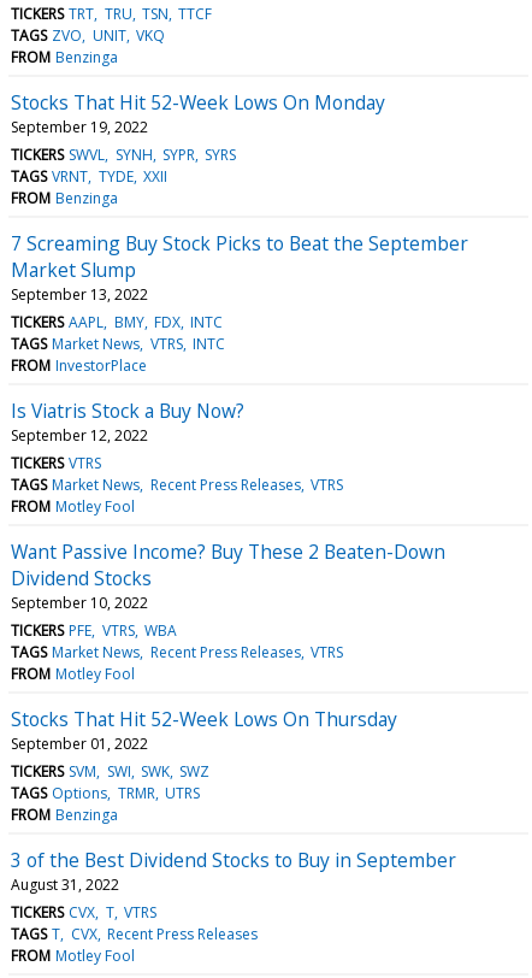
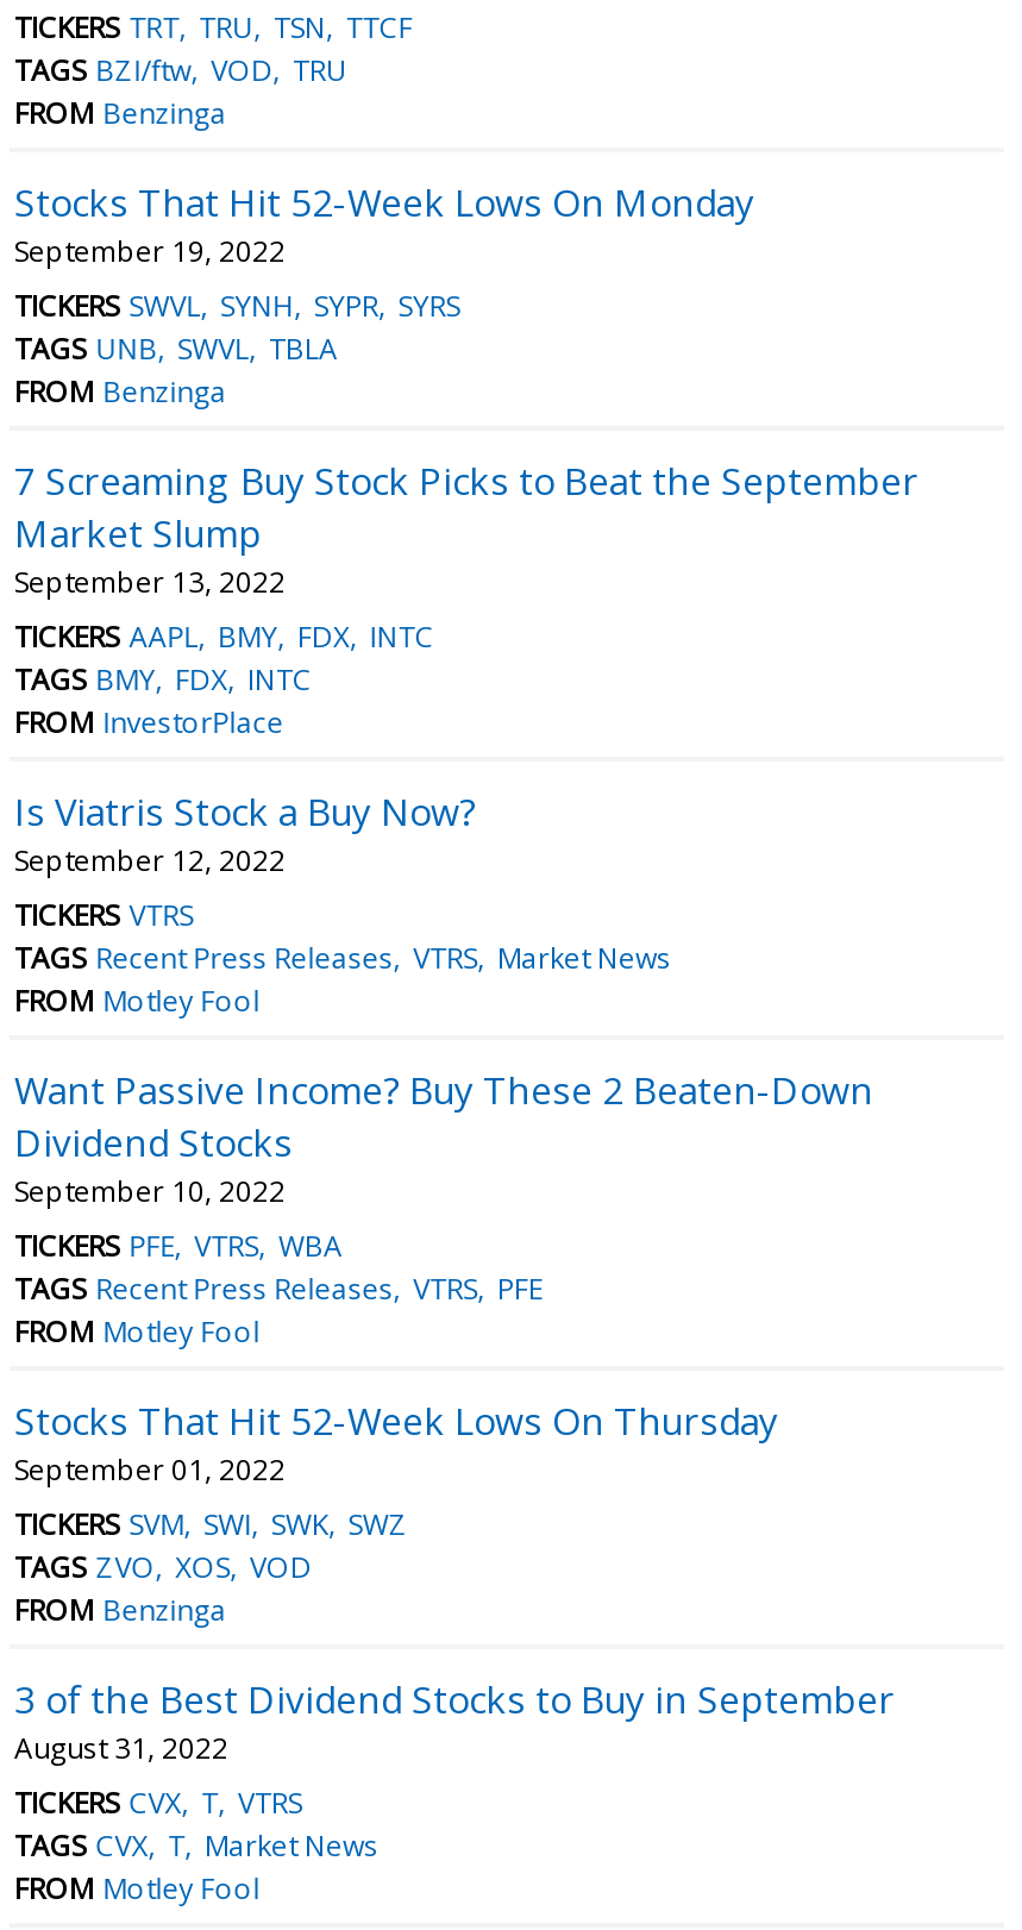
- TAGS ZVO UNIT VKQ
+ TAGS BZI/ftw VOD TRU

- TAGS VRNT TYDE XXII
+ TAGS UNB SWVL TBLA

- TAGS Market News VTRS INTC
+ TAGS BMY FDX INTC

- TAGS Market News Recent Press Releases VTRS
+ TAGS Recent Press Releases VTRS Market News

- TAGS Market News Recent Press Releases VTRS
+ TAGS Recent Press Releases VTRS PFE

- TAGS Options TRMR UTRS
+ TAGS ZVO XOS VOD

- TAGS T CVX Recent Press Releases
+ TAGS CVX T Market News
